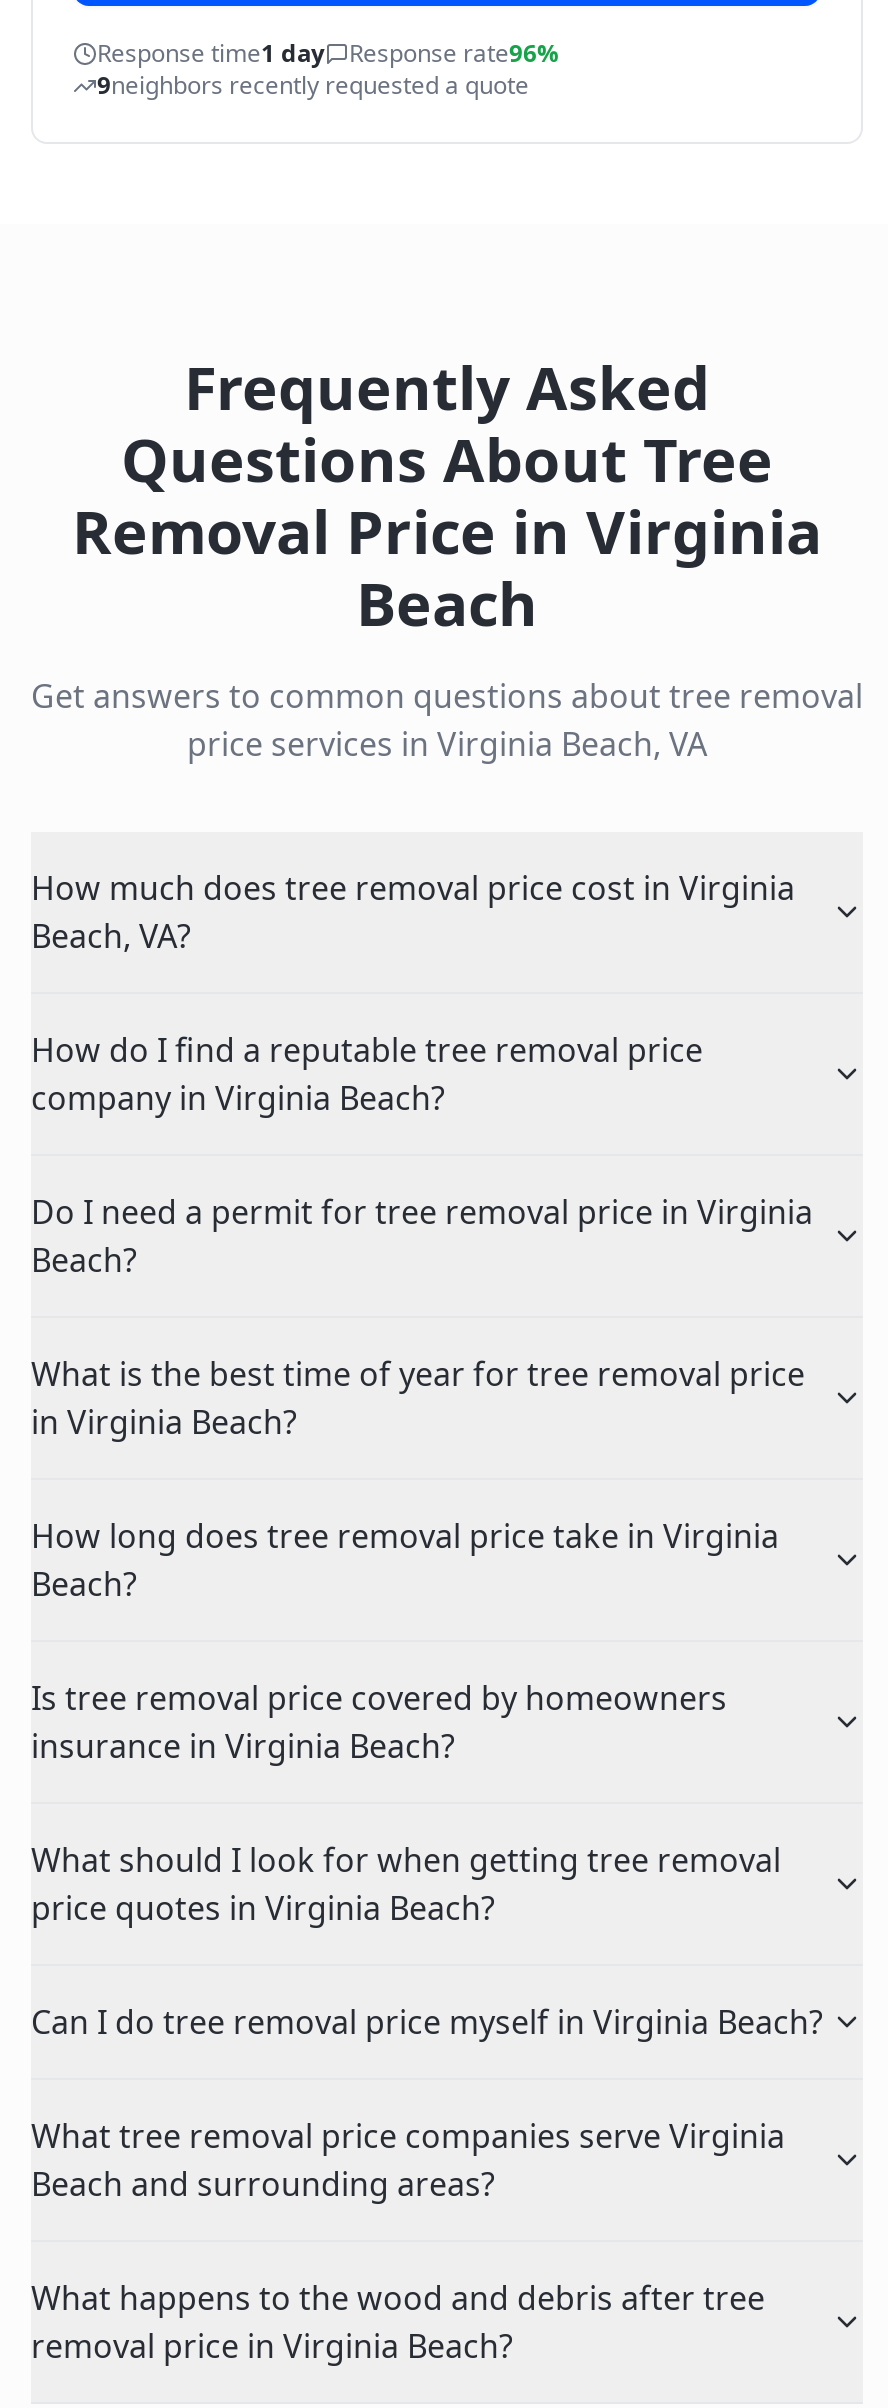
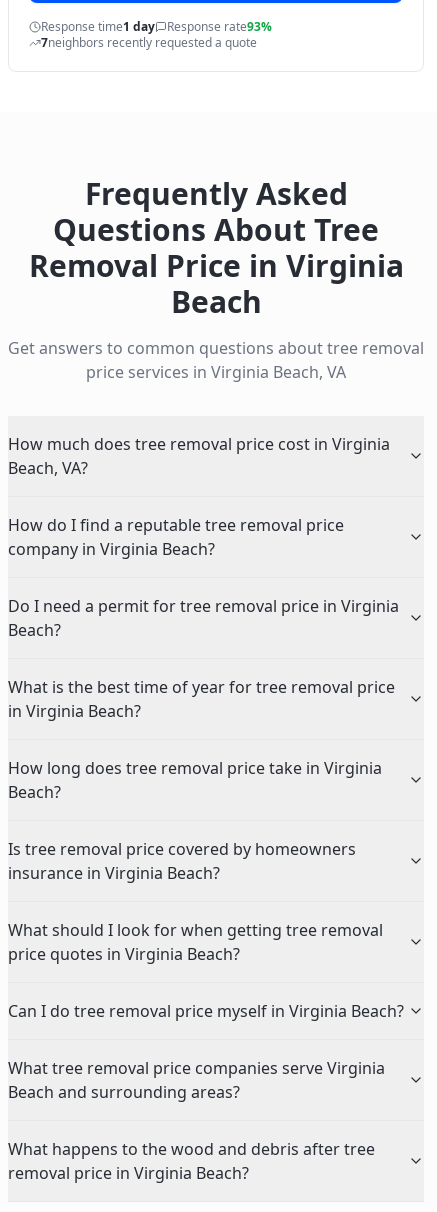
- Response rate96%
+ Response rate93%

- 9neighbors recently requested a quote
+ 7neighbors recently requested a quote
